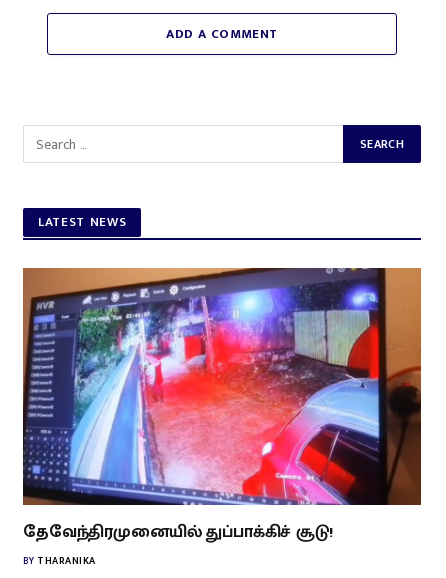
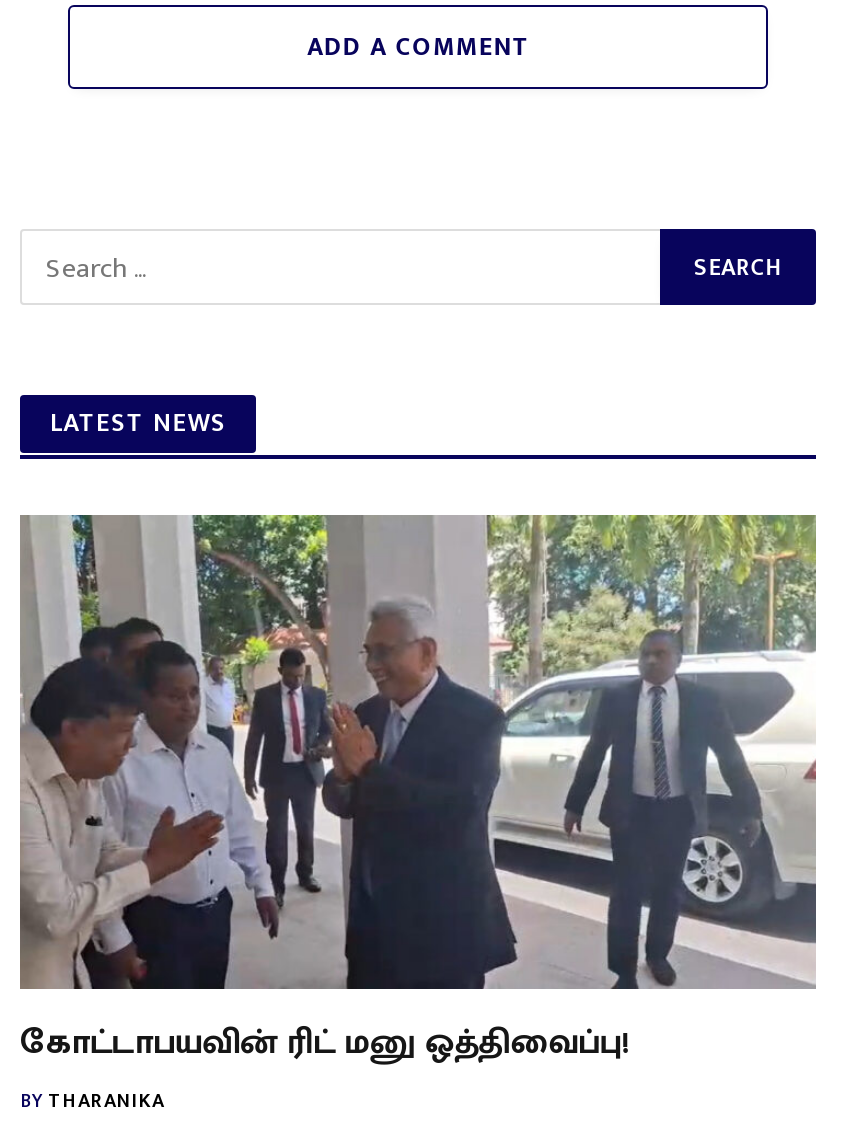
- [image]
- தேவேந்திரமுனையில் துப்பாக்கிச் சூடு!
+ [image]
+ கோட்டாபயவின் ரிட் மனு ஒத்திவைப்பு!
